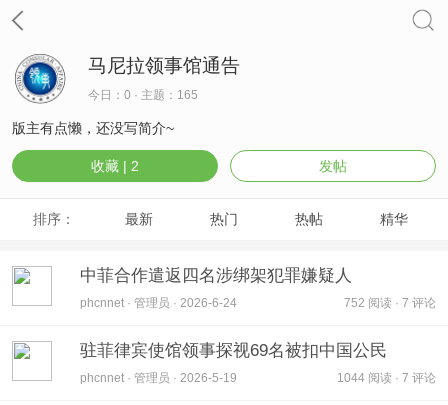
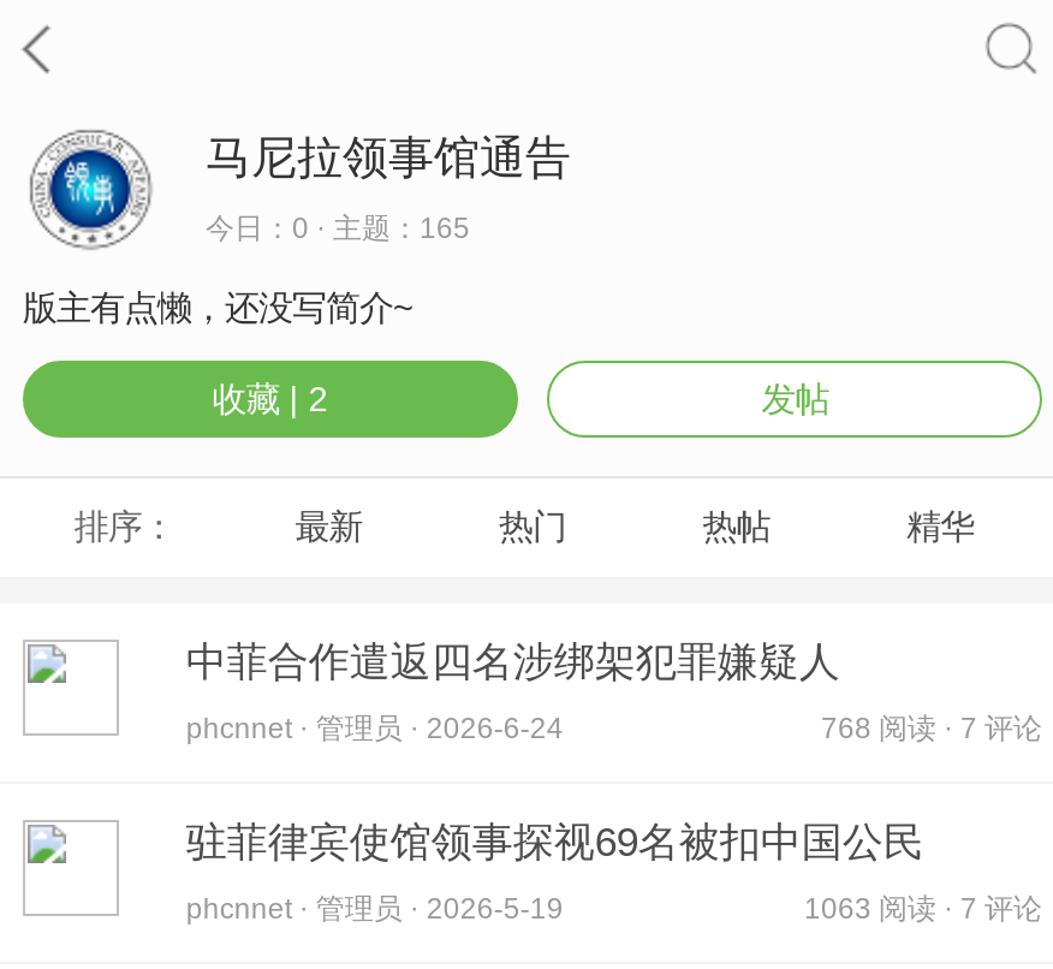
- 752 阅读 · 7 评论
+ 768 阅读 · 7 评论

- 1044 阅读 · 7 评论
+ 1063 阅读 · 7 评论
